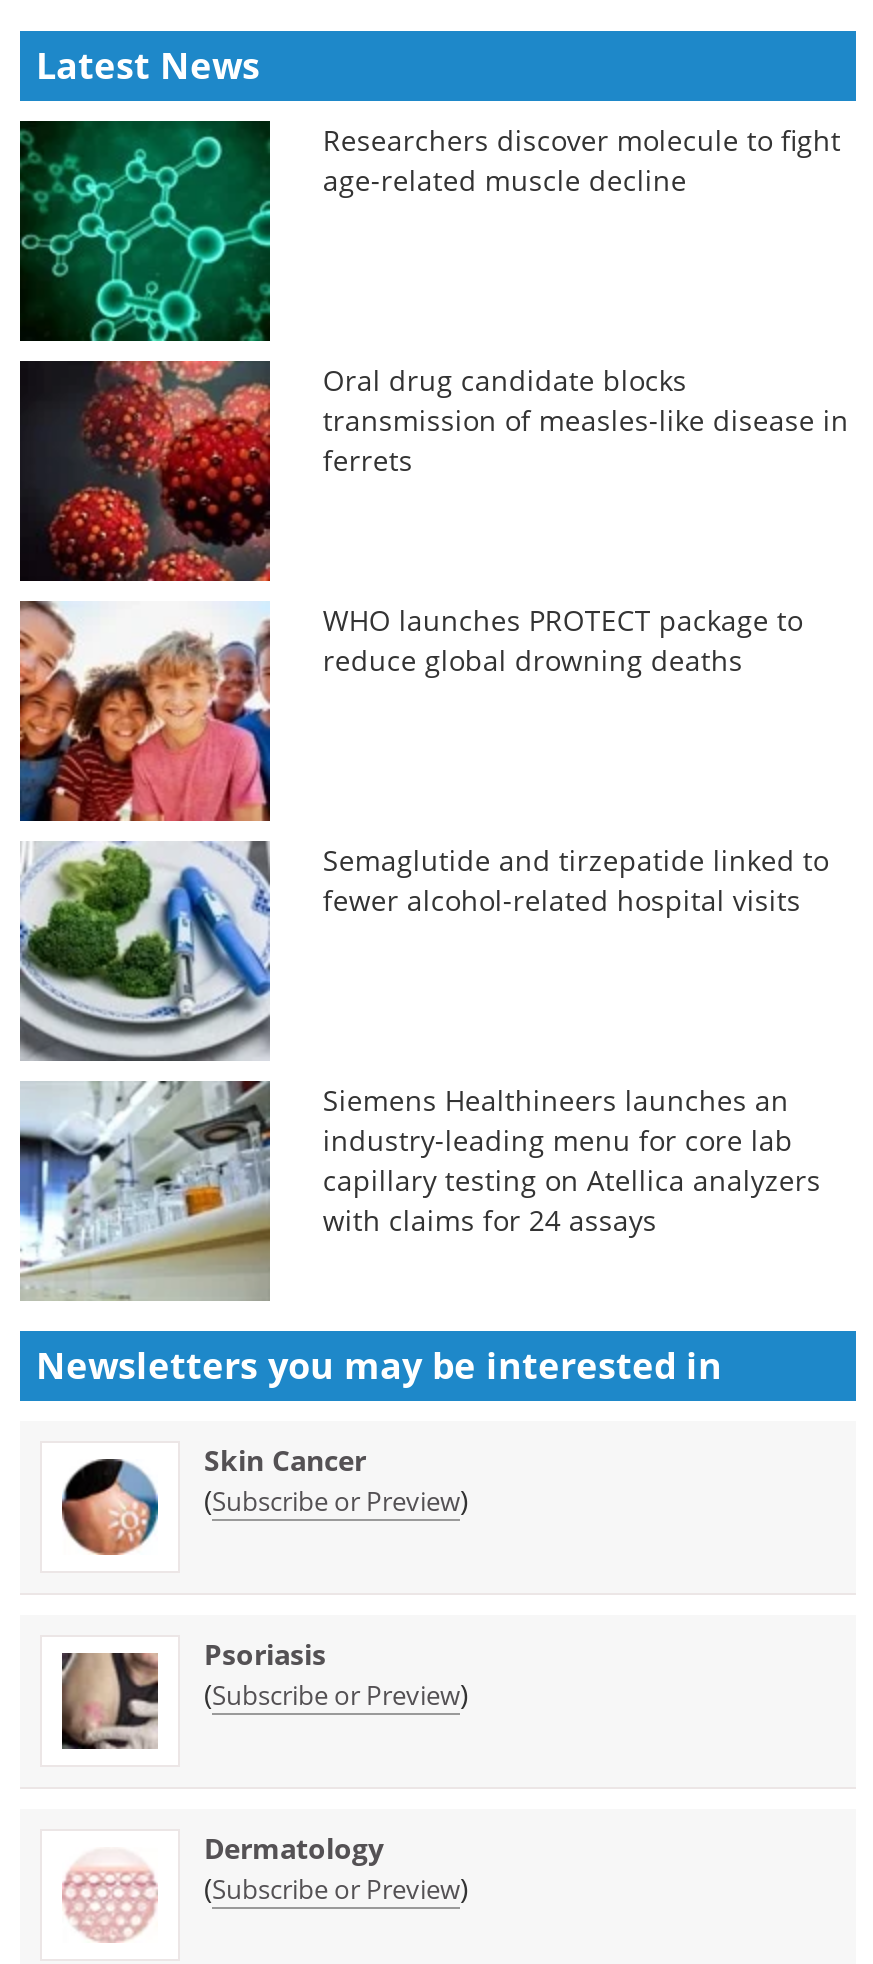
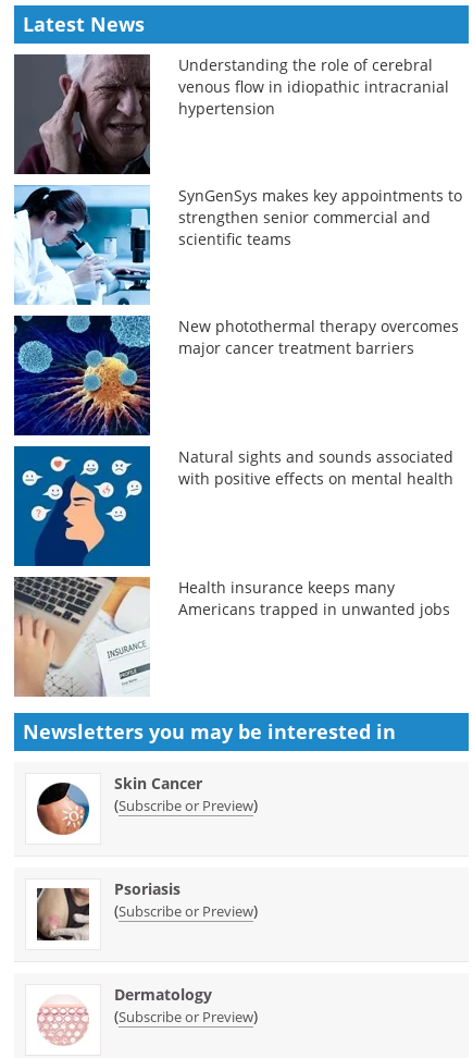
- [image]
- Researchers discover molecule to fight
- age-related muscle decline
+ [image]
+ Understanding the role of cerebral
+ venous flow in idiopathic intracranial
+ hypertension

- [image]
- Oral drug candidate blocks
- transmission of measles-like disease in
- ferrets
+ [image]
+ SynGenSys makes key appointments to
+ strengthen senior commercial and
+ scientific teams

- [image]
- WHO launches PROTECT package to
- reduce global drowning deaths
+ [image]
+ New photothermal therapy overcomes
+ major cancer treatment barriers

- [image]
- Semaglutide and tirzepatide linked to
- fewer alcohol-related hospital visits
+ [image]
+ Natural sights and sounds associated
+ with positive effects on mental health

- [image]
- Siemens Healthineers launches an
- industry-leading menu for core lab
- capillary testing on Atellica analyzers
- with claims for 24 assays
+ [image]
+ Health insurance keeps many
+ Americans trapped in unwanted jobs
